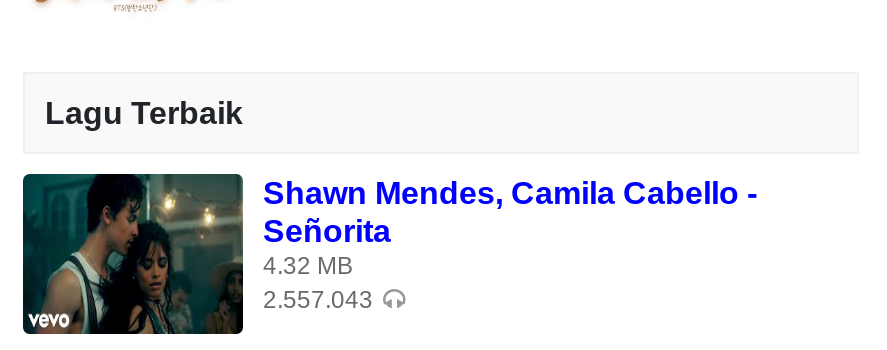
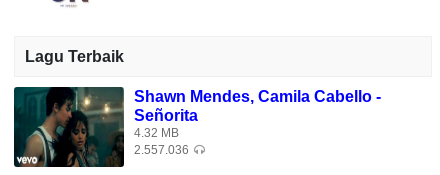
- 2.557.043
+ 2.557.036
